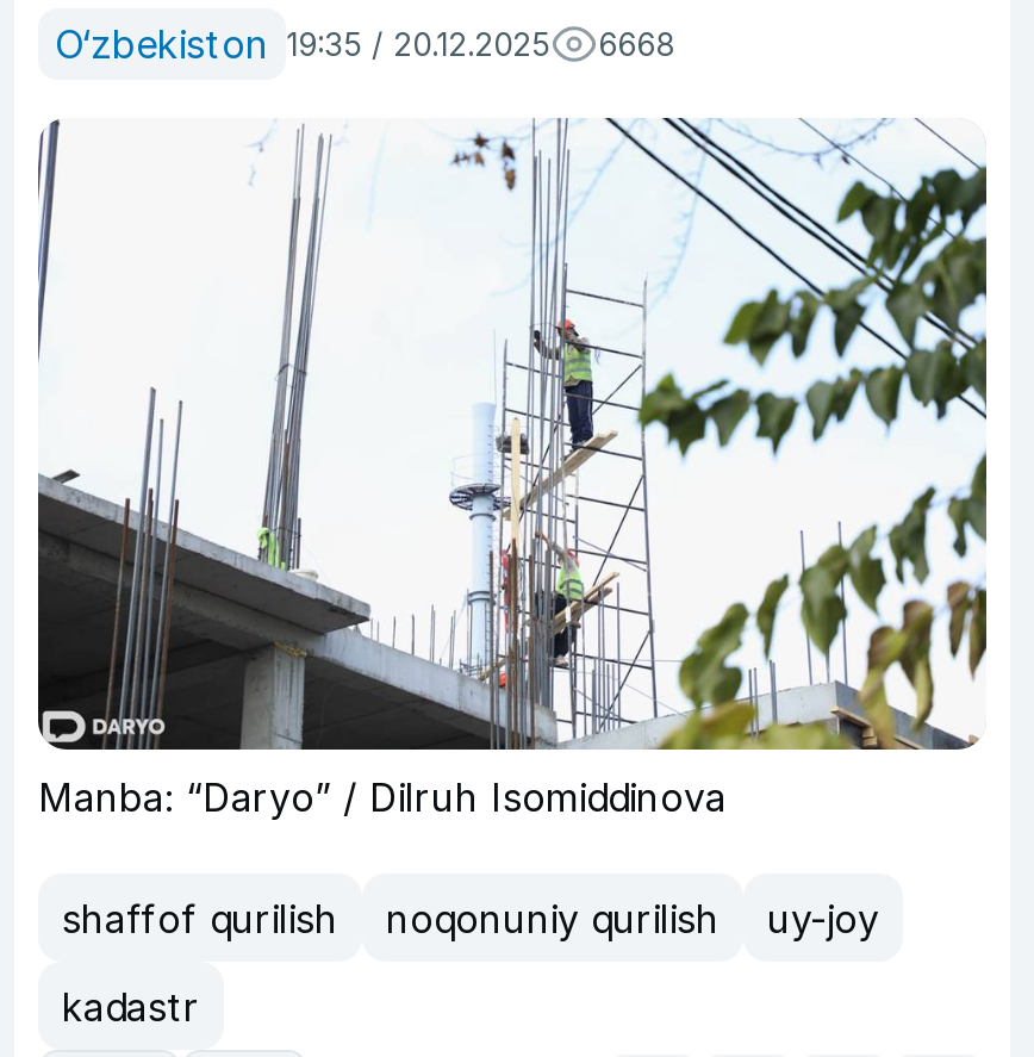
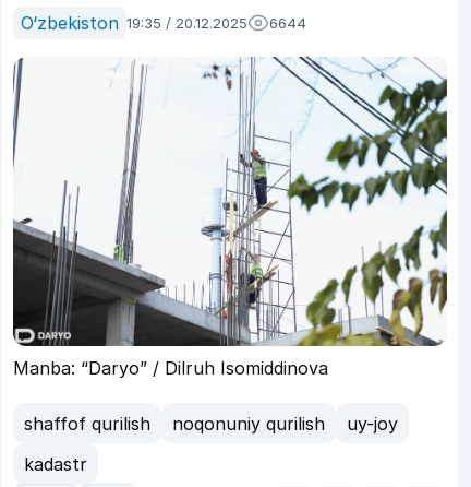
- O‘zbekiston 19:35 / 20.12.2025 6668
+ O‘zbekiston 19:35 / 20.12.2025 6644
